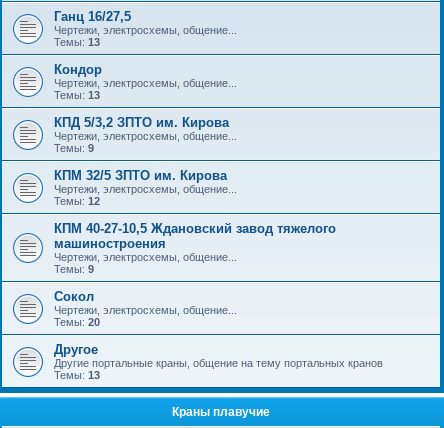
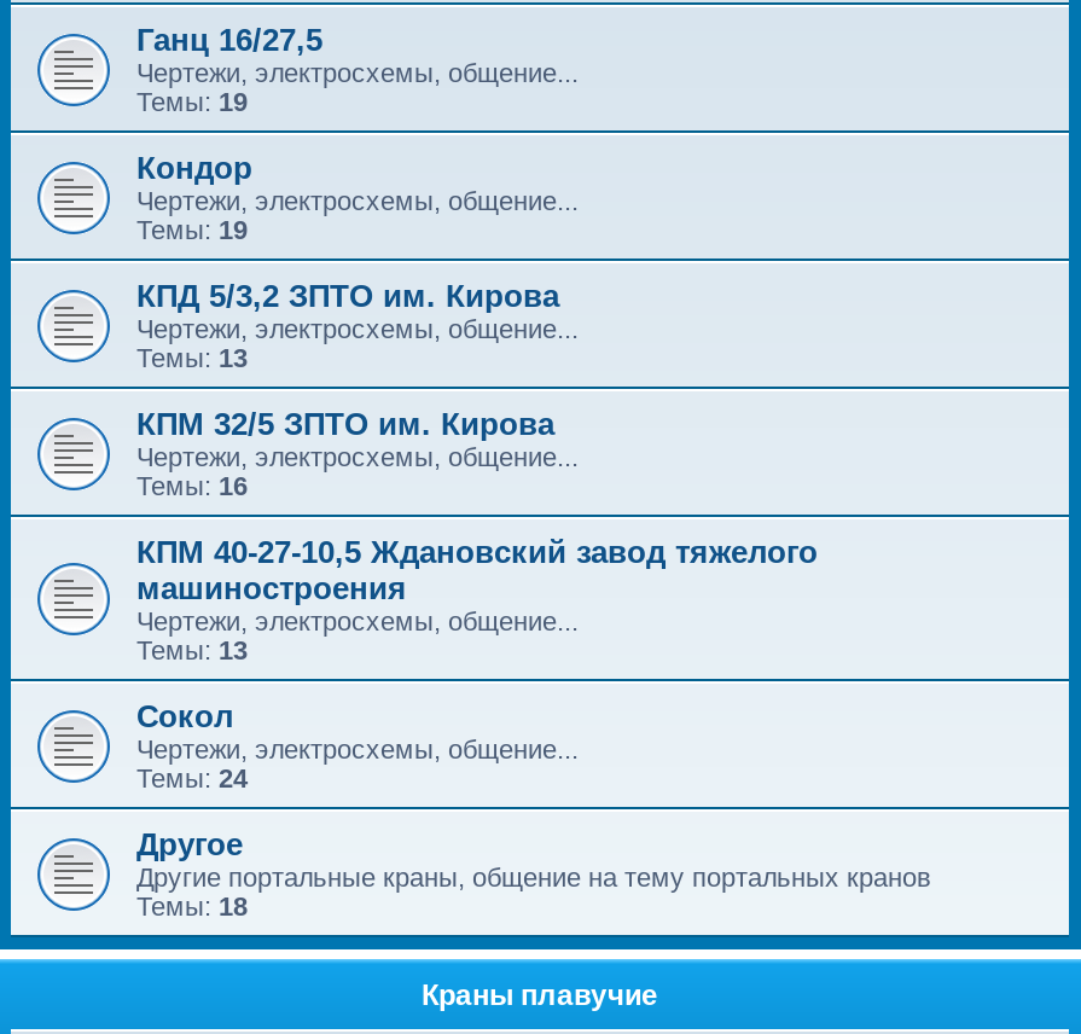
- Темы: 13
+ Темы: 19

- Темы: 13
+ Темы: 19

- Темы: 9
+ Темы: 13

- Темы: 12
+ Темы: 16

- Темы: 9
+ Темы: 13

- Темы: 20
+ Темы: 24

- Темы: 13
+ Темы: 18
